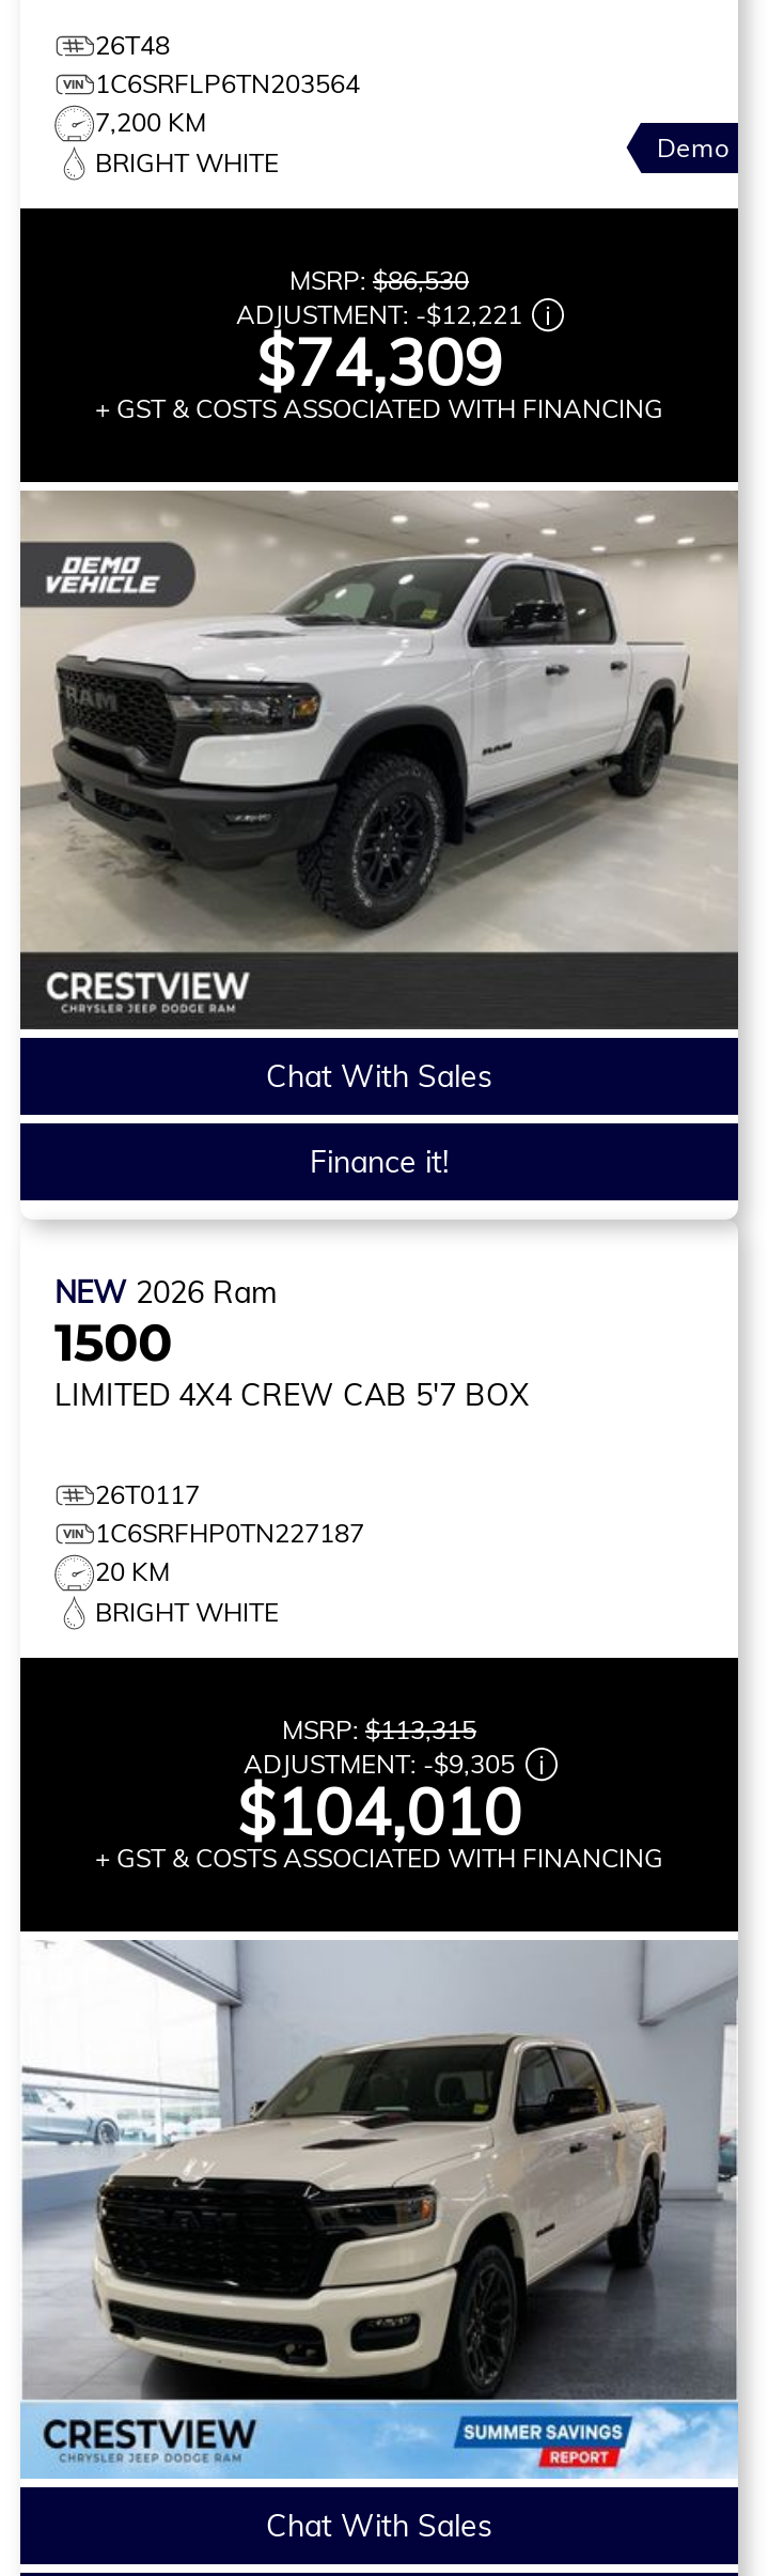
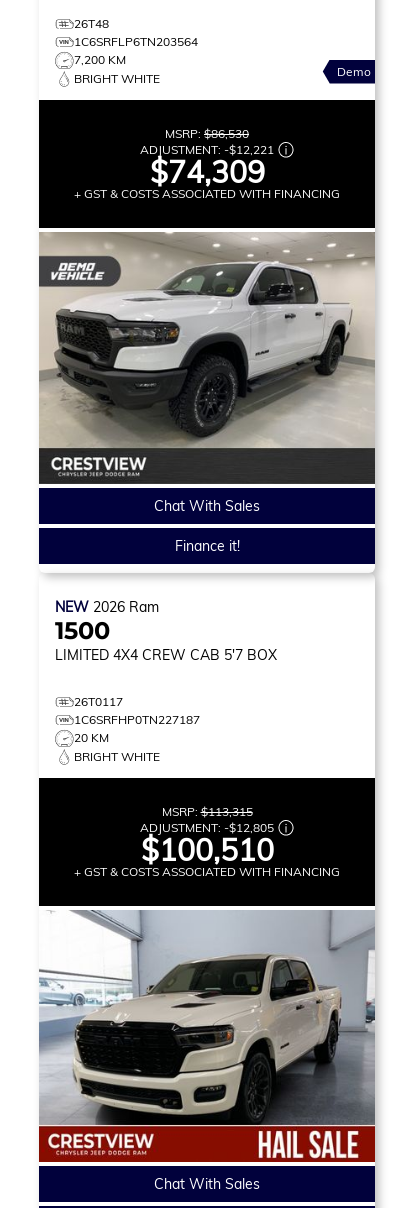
- ADJUSTMENT: -$9,305
+ ADJUSTMENT: -$12,805

- $104,010
+ $100,510

- [image]
+ [image]
